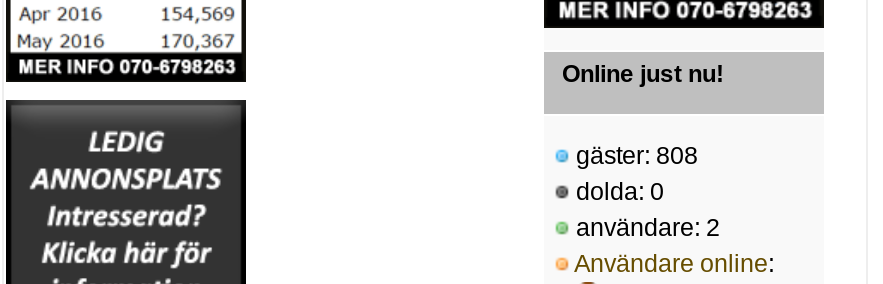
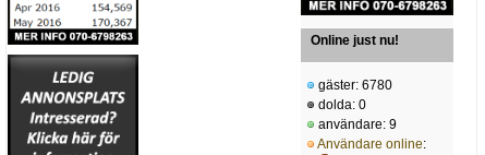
- gäster: 808
+ gäster: 6780

- användare: 2
+ användare: 9
